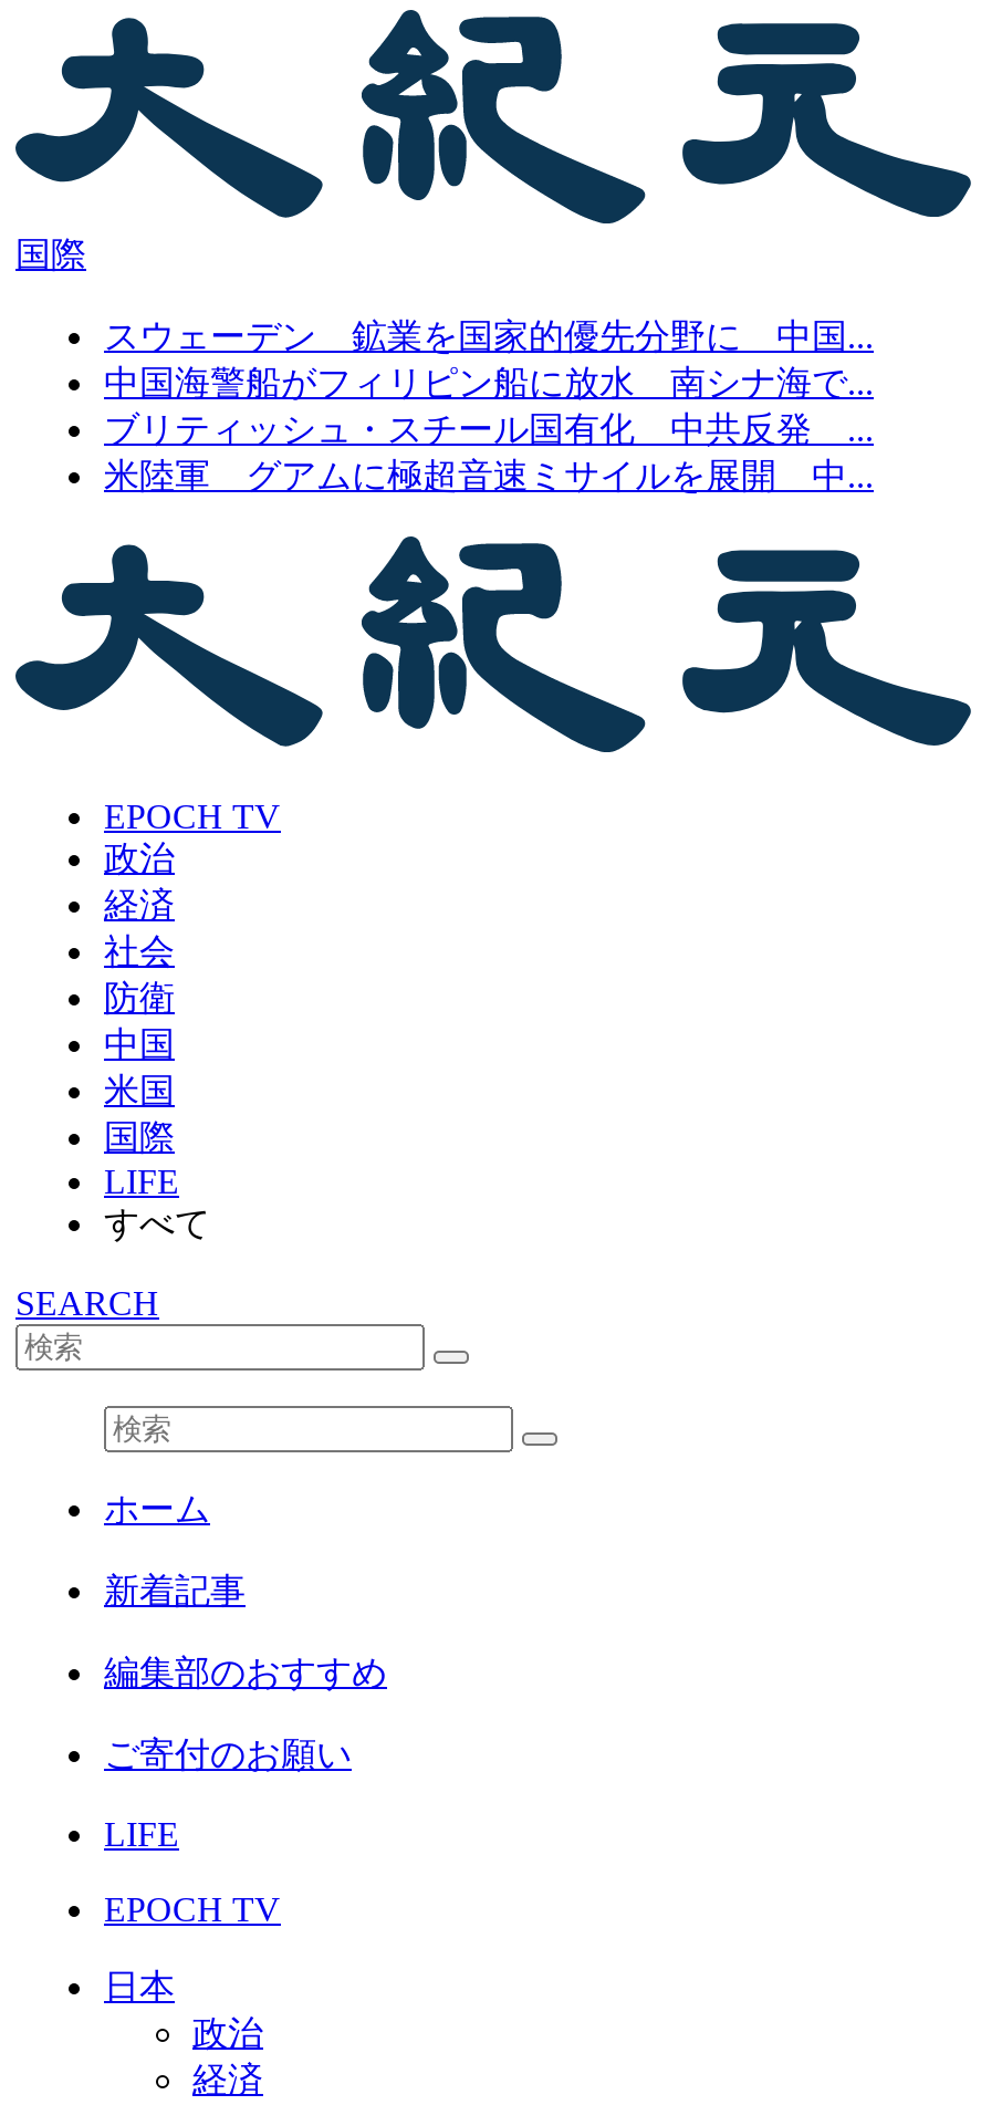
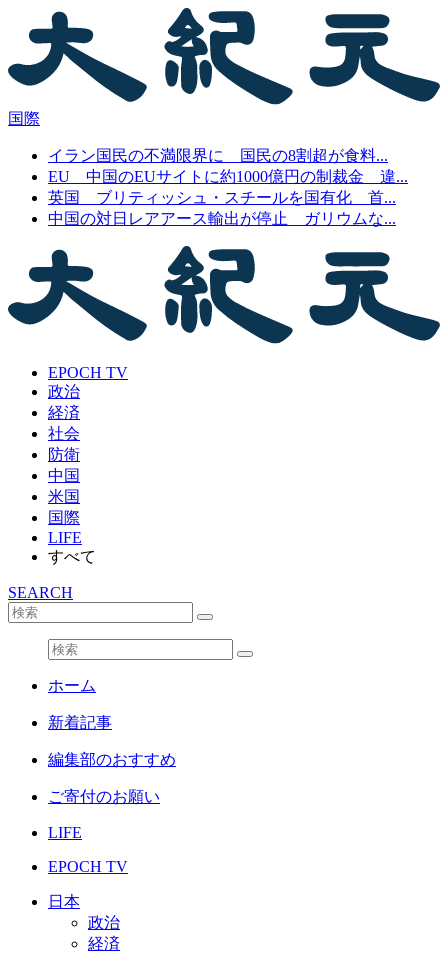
- スウェーデン 鉱業を国家的優先分野に 中国...
- 中国海警船がフィリピン船に放水 南シナ海で...
- ブリティッシュ・スチール国有化 中共反発 ...
- 米陸軍 グアムに極超音速ミサイルを展開 中...
+ イラン国民の不満限界に 国民の8割超が食料...
+ EU 中国のEUサイトに約1000億円の制裁金 違...
+ 英国 ブリティッシュ・スチールを国有化 首...
+ 中国の対日レアアース輸出が停止 ガリウムな...
